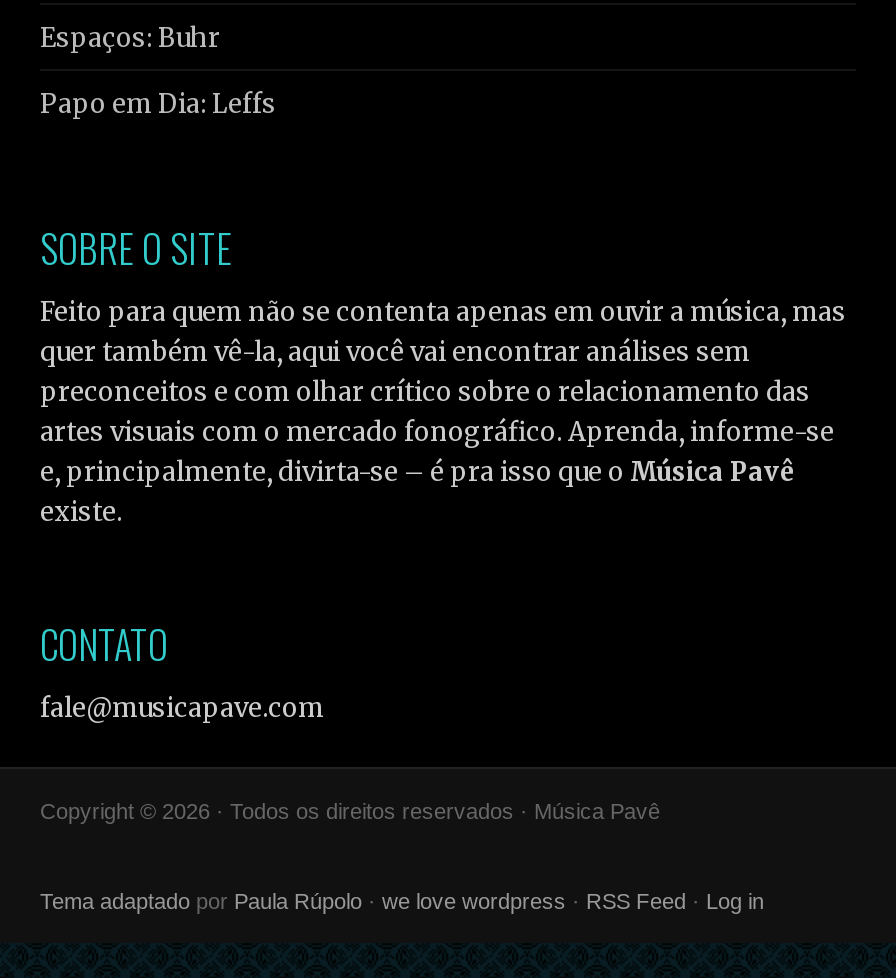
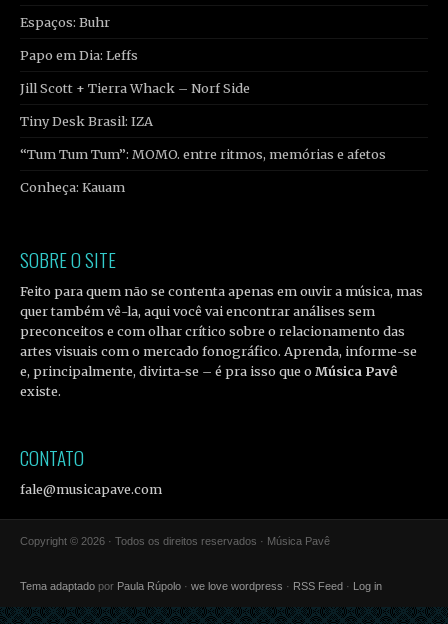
+ Jill Scott + Tierra Whack – Norf Side
+ Tiny Desk Brasil: IZA
+ “Tum Tum Tum”: MOMO. entre ritmos, memórias e afetos
+ Conheça: Kauam
